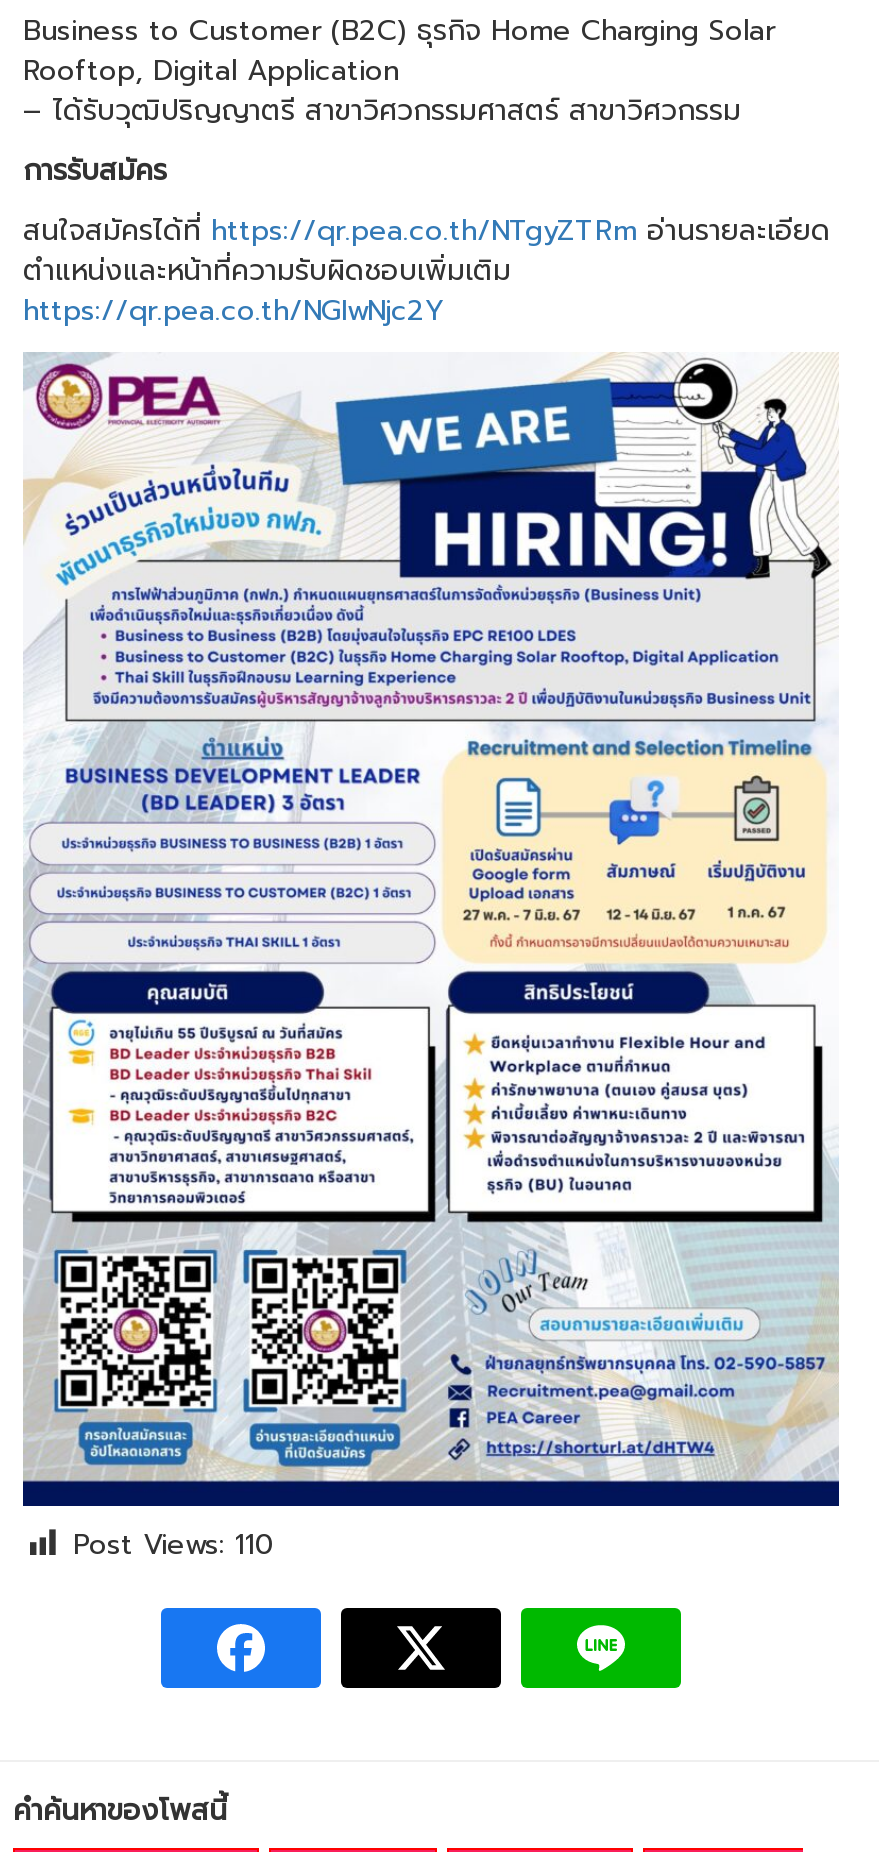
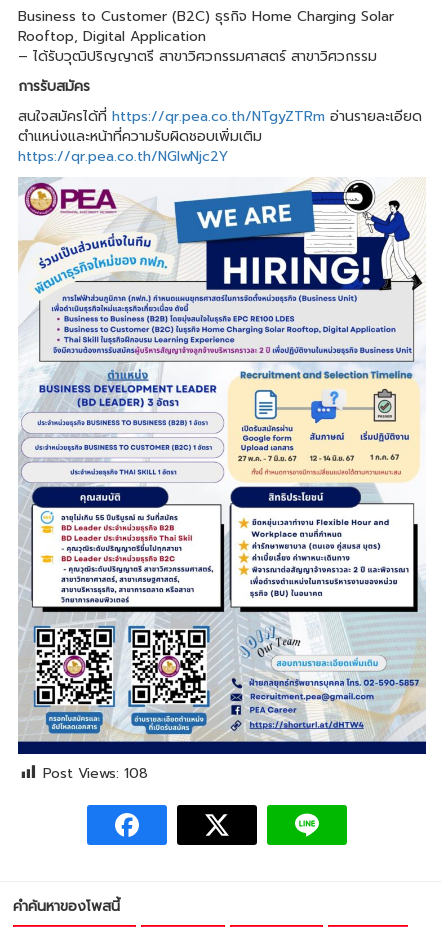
- Post Views: 110
+ Post Views: 108
